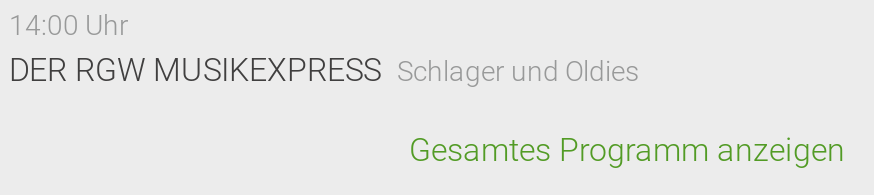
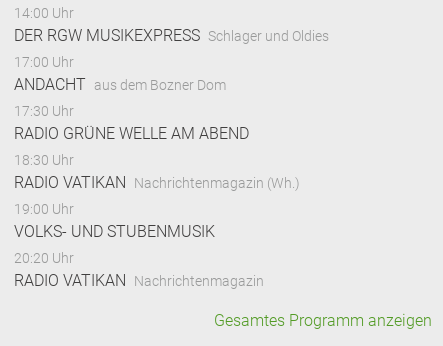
+ 17:00 Uhr
+ ANDACHT aus dem Bozner Dom
+ 17:30 Uhr
+ RADIO GRÜNE WELLE AM ABEND
+ 18:30 Uhr
+ RADIO VATIKAN Nachrichtenmagazin (Wh.)
+ 19:00 Uhr
+ VOLKS- UND STUBENMUSIK
+ 20:20 Uhr
+ RADIO VATIKAN Nachrichtenmagazin
